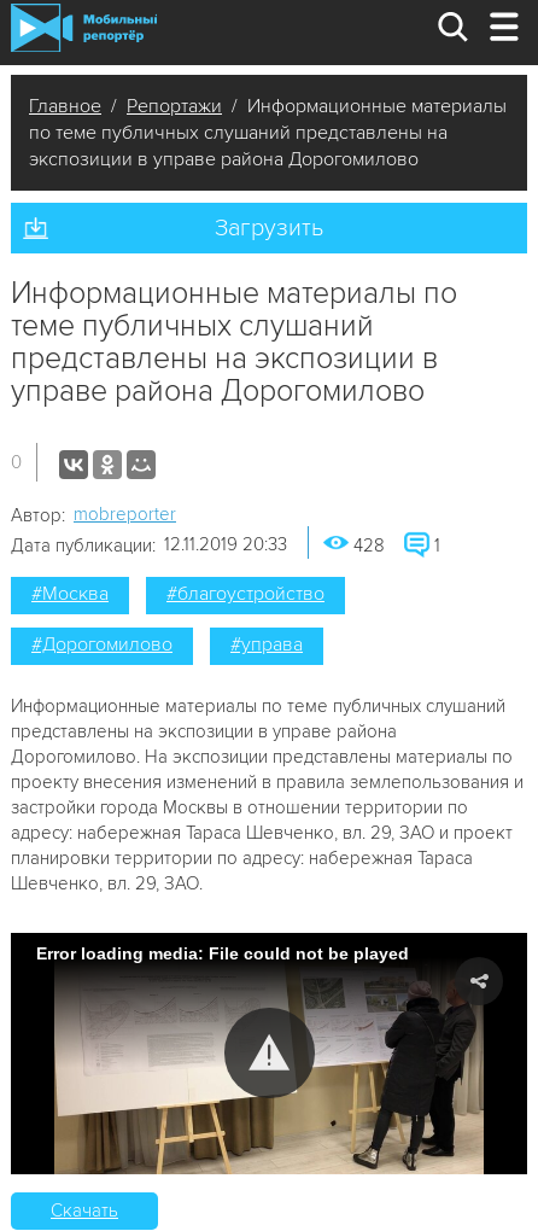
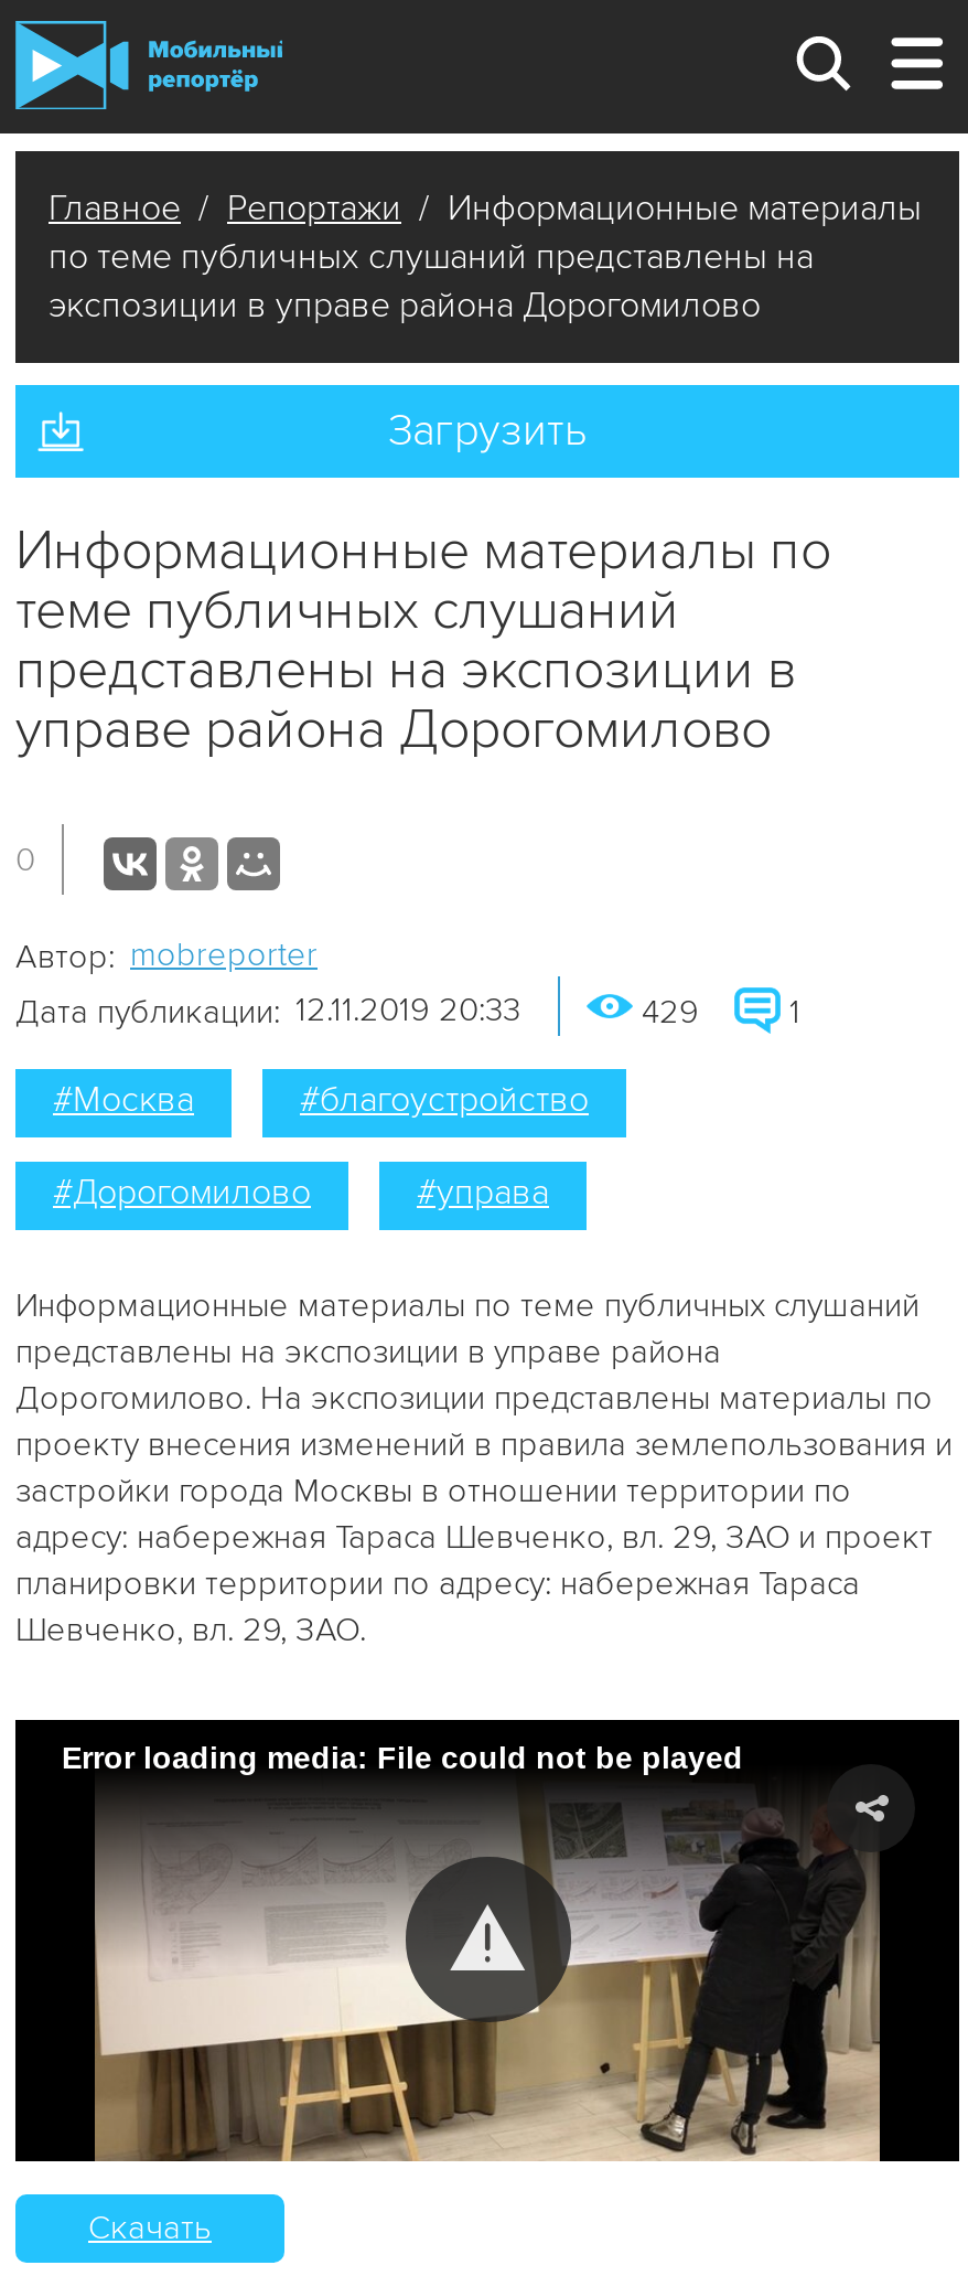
- 428
+ 429
